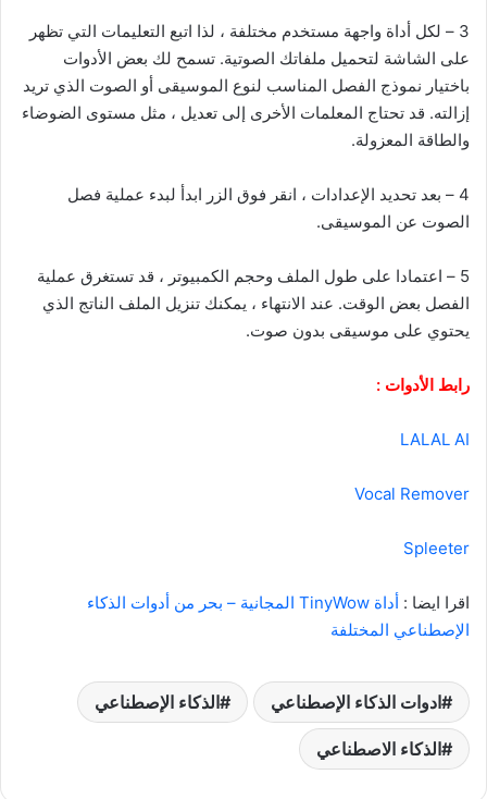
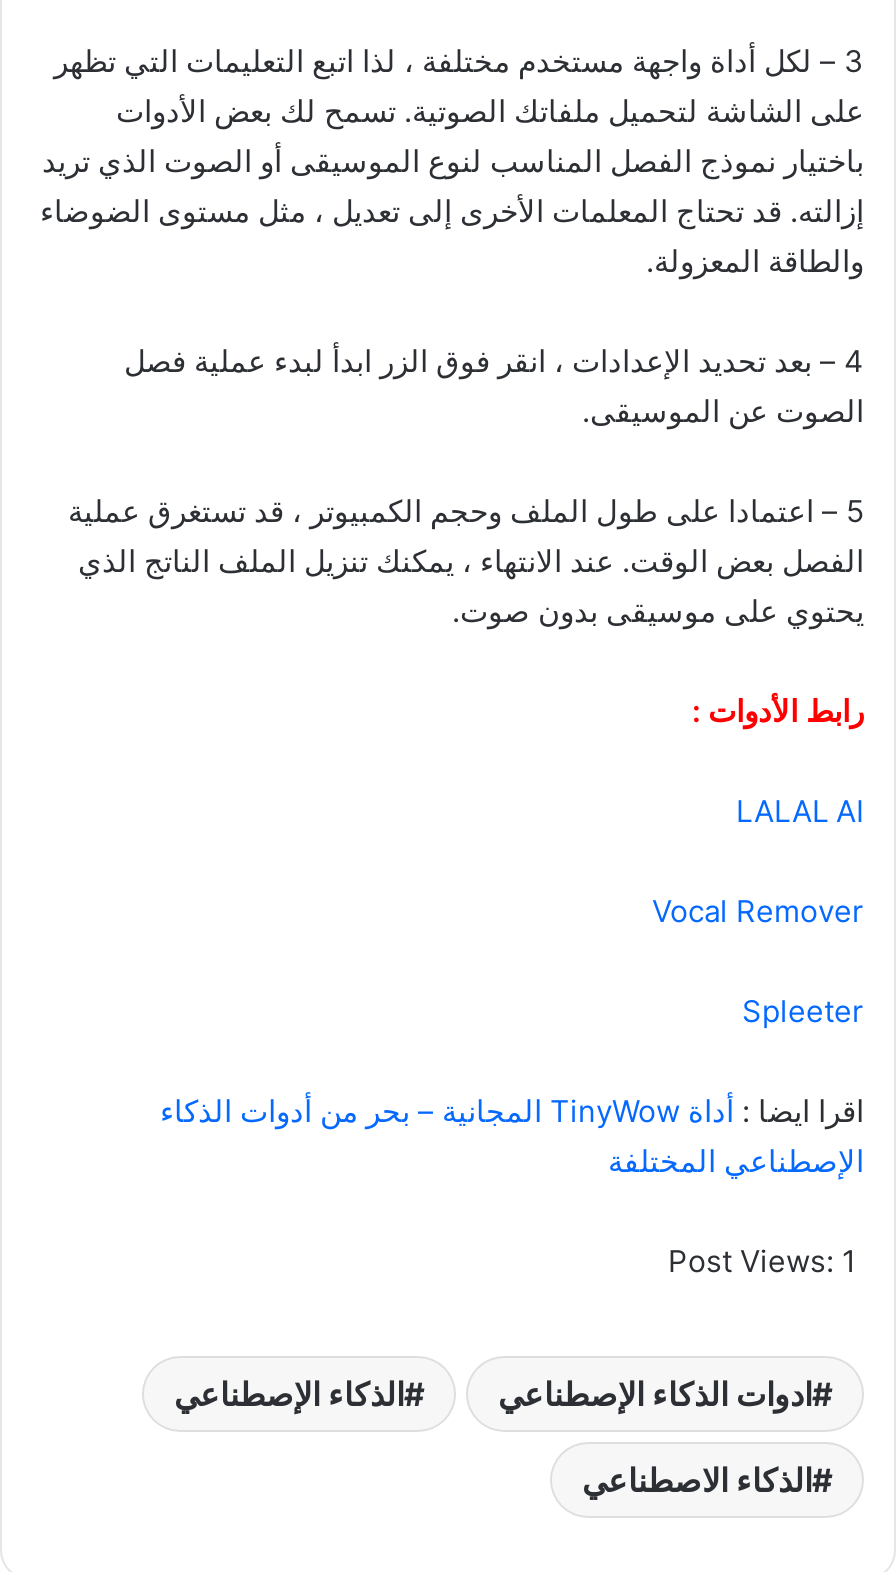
+ Post Views: 1
